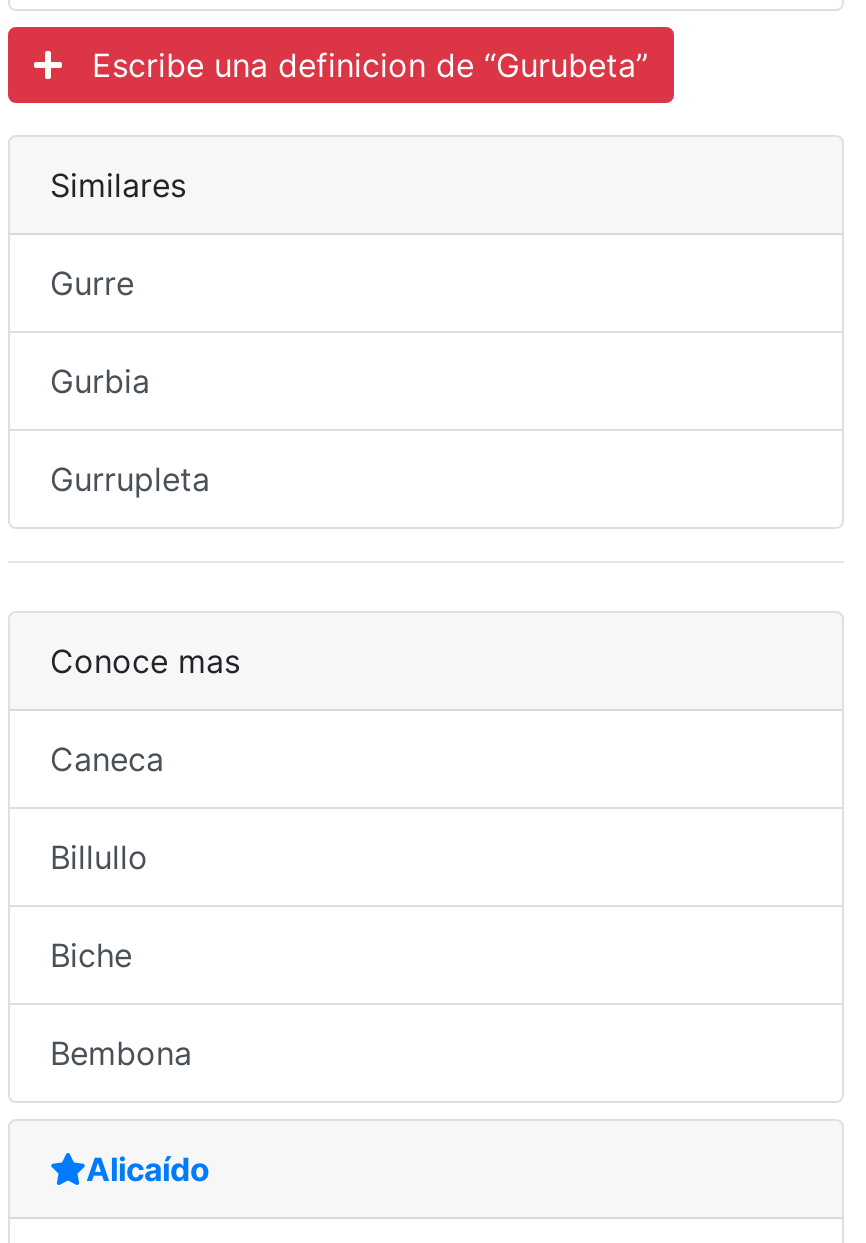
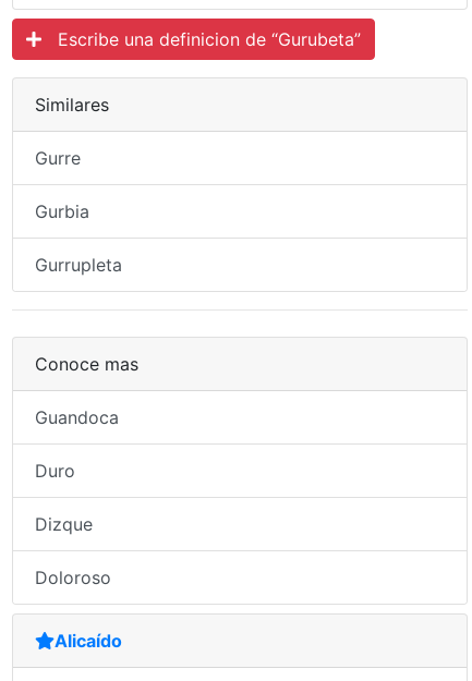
- Caneca
+ Guandoca

- Billullo
+ Duro

- Biche
+ Dizque

- Bembona
+ Doloroso
